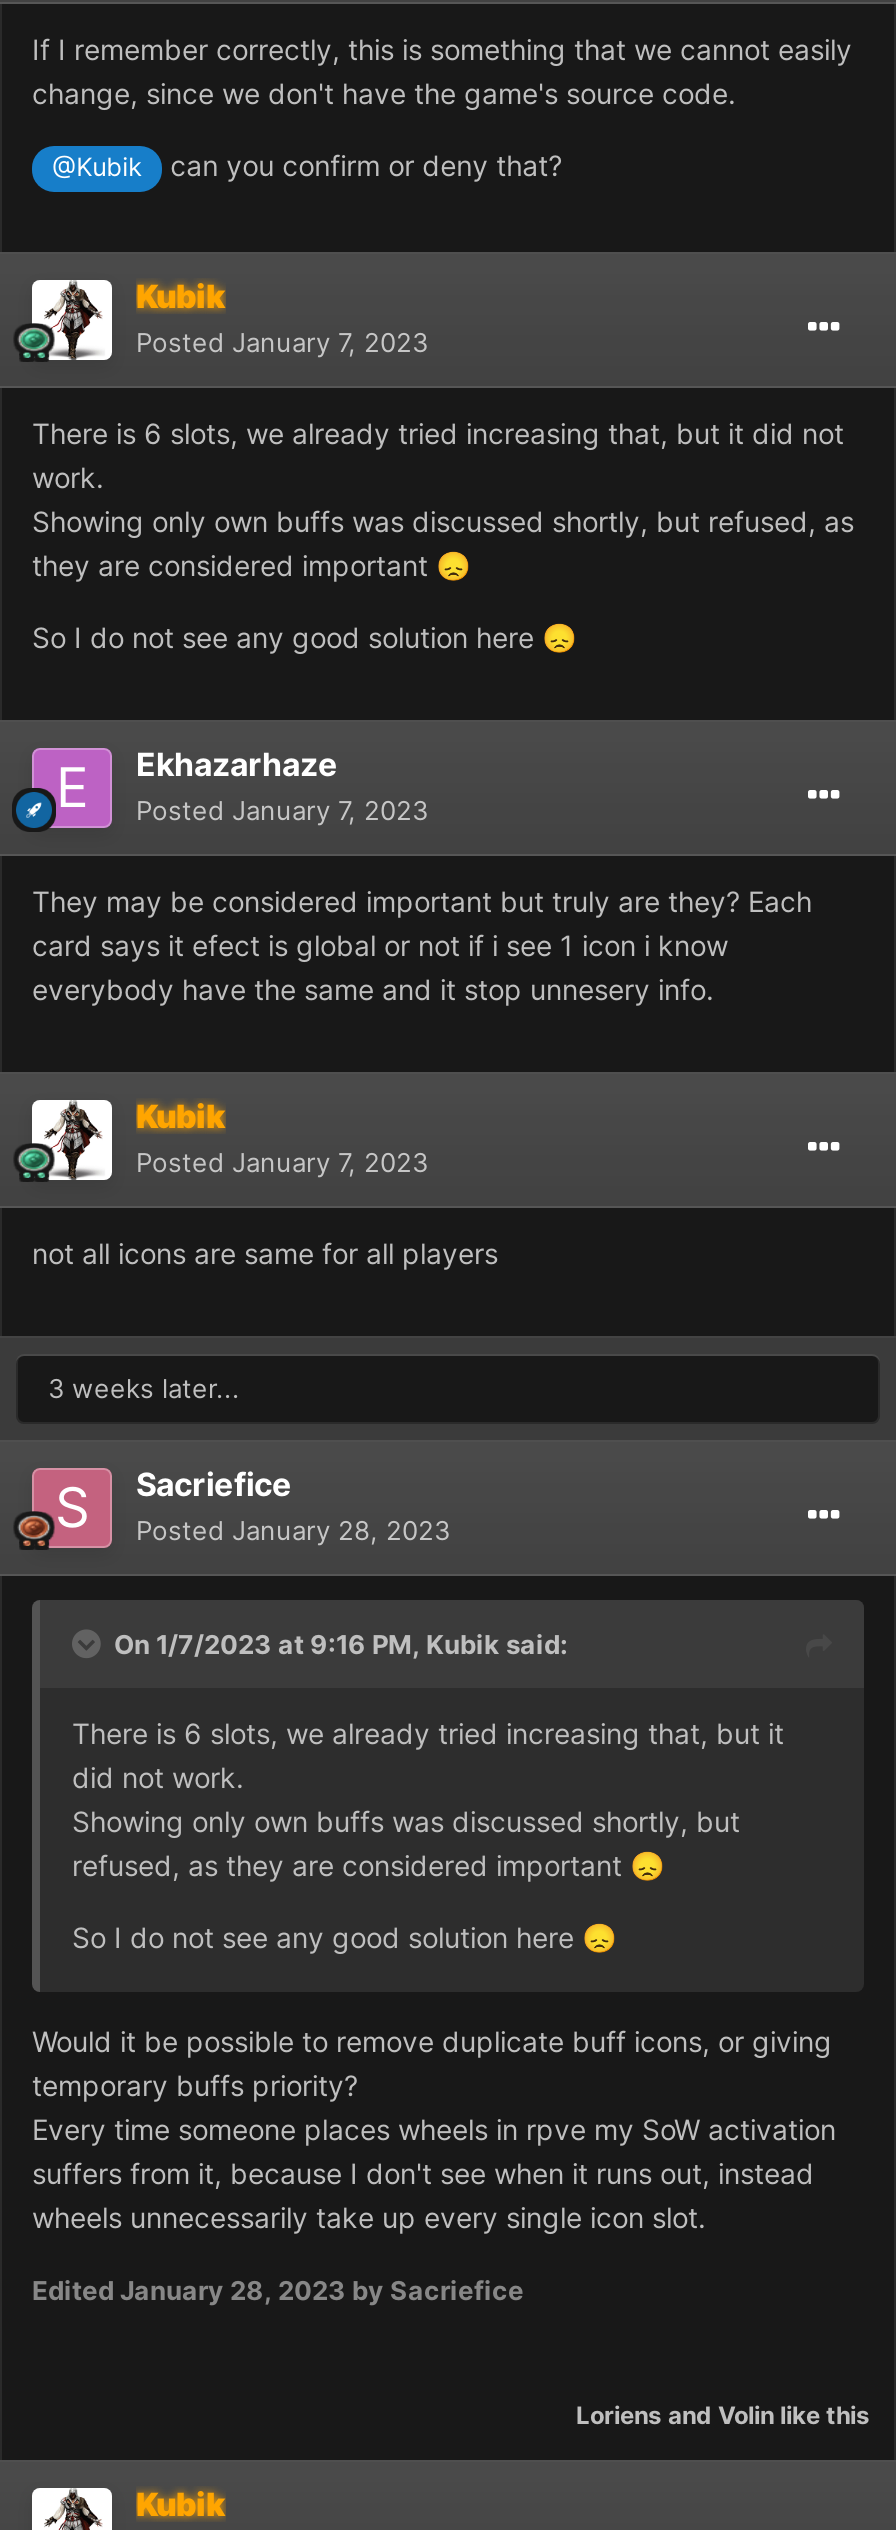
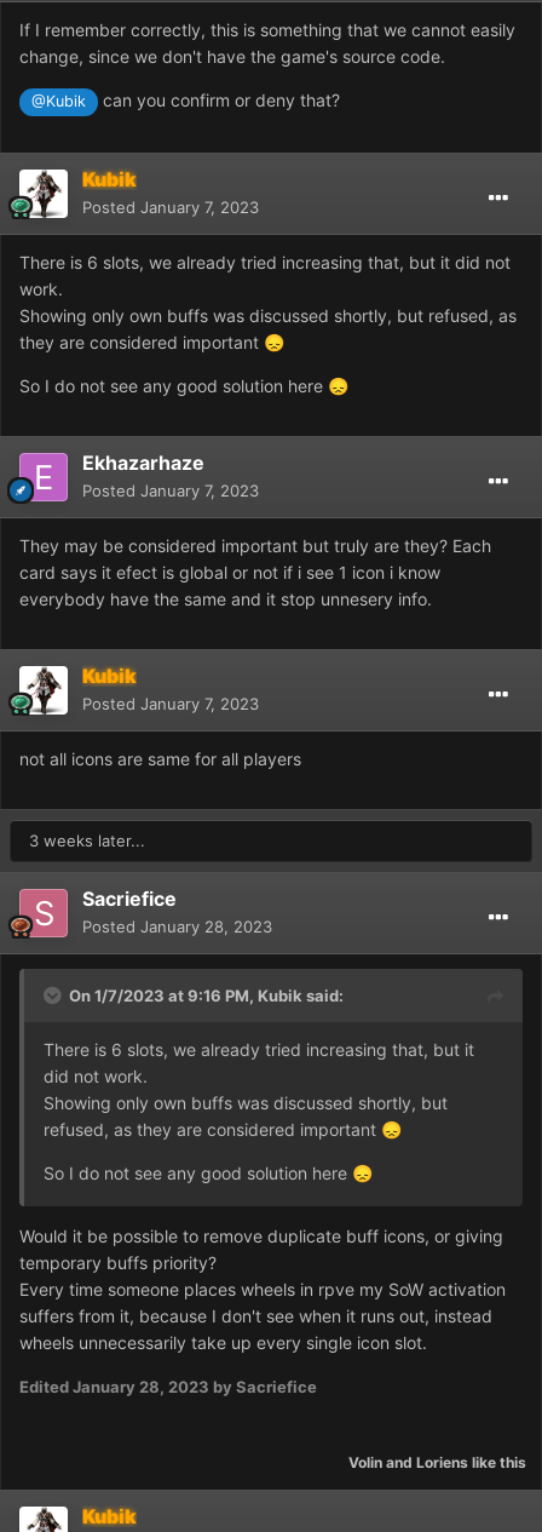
- Loriens and Volin like this
+ Volin and Loriens like this
